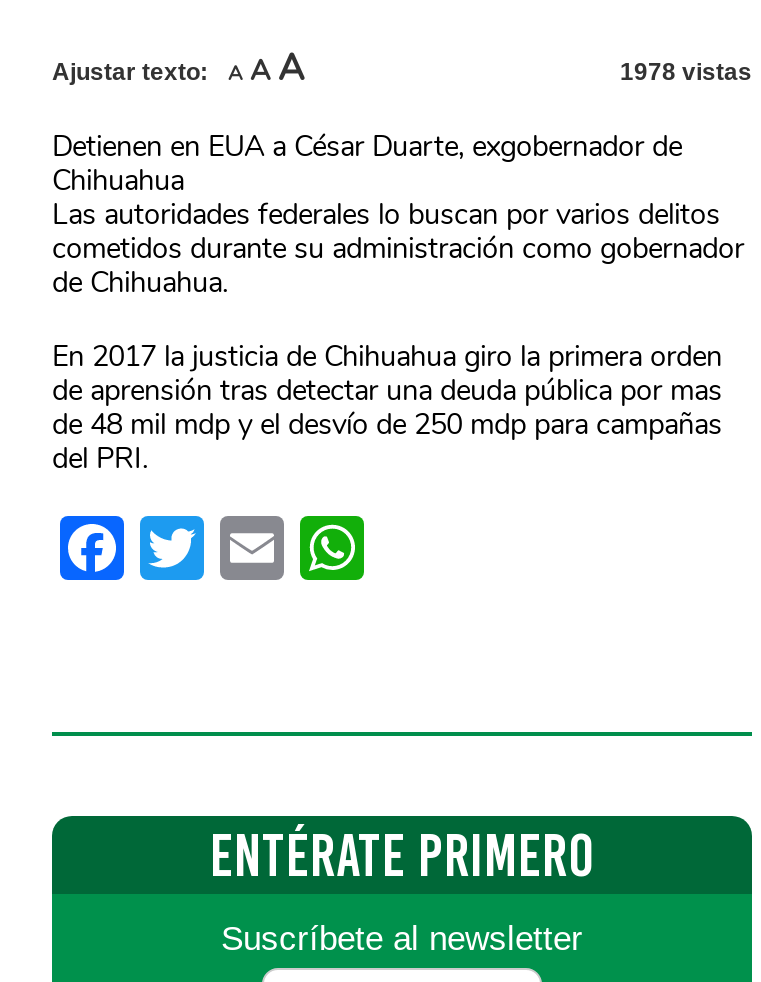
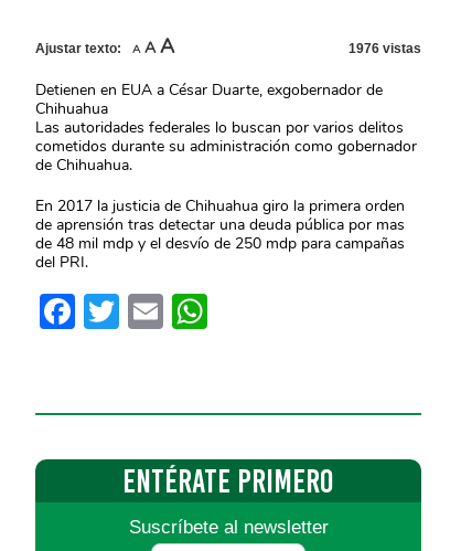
- 1978 vistas
+ 1976 vistas
